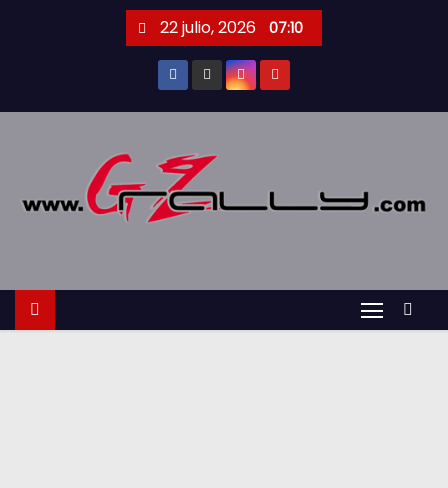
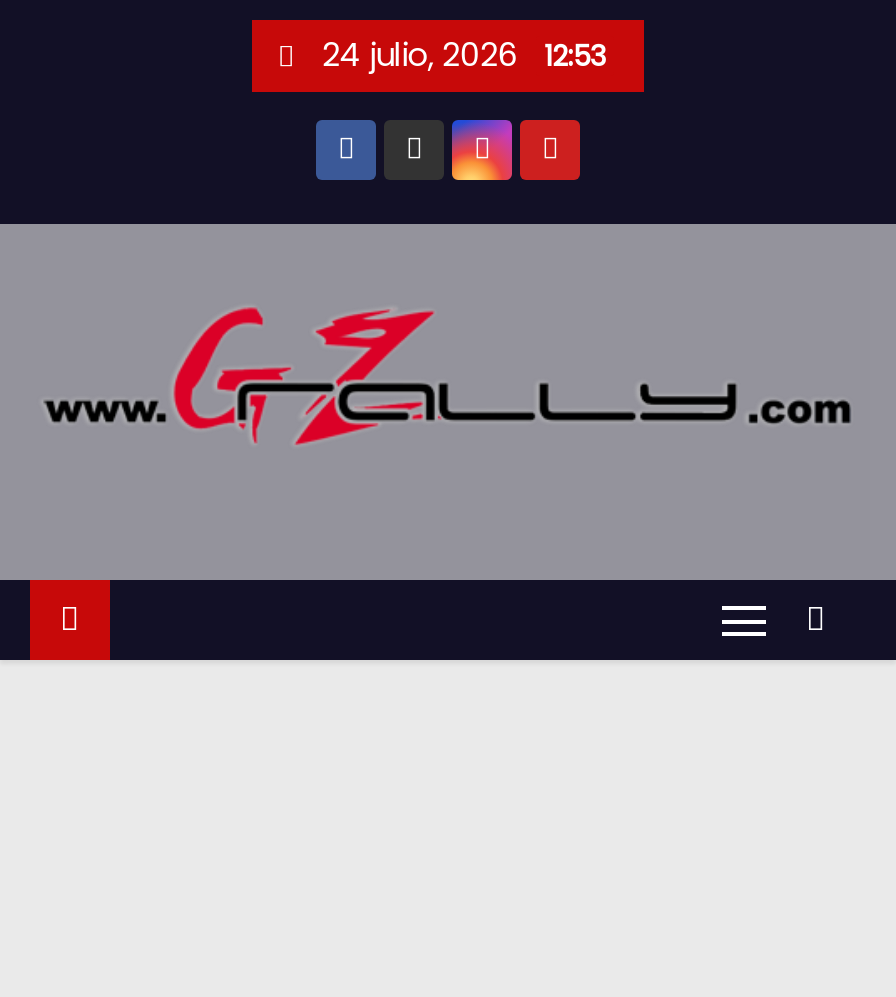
- 22 julio, 2026 07:10
+ 24 julio, 2026 12:53
